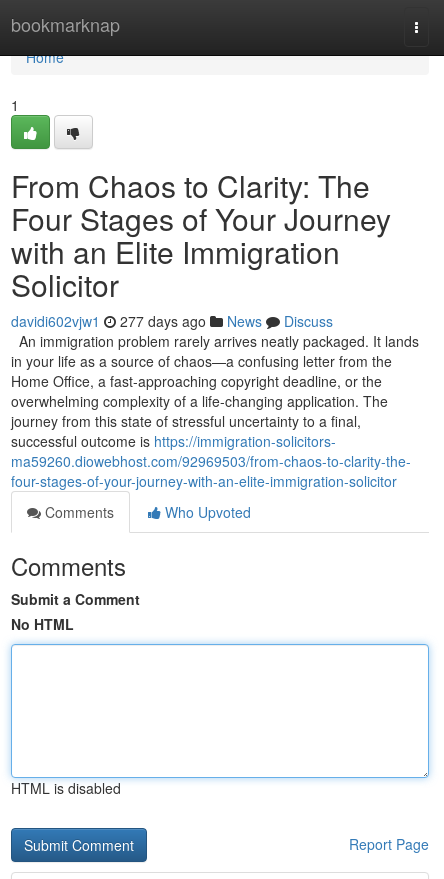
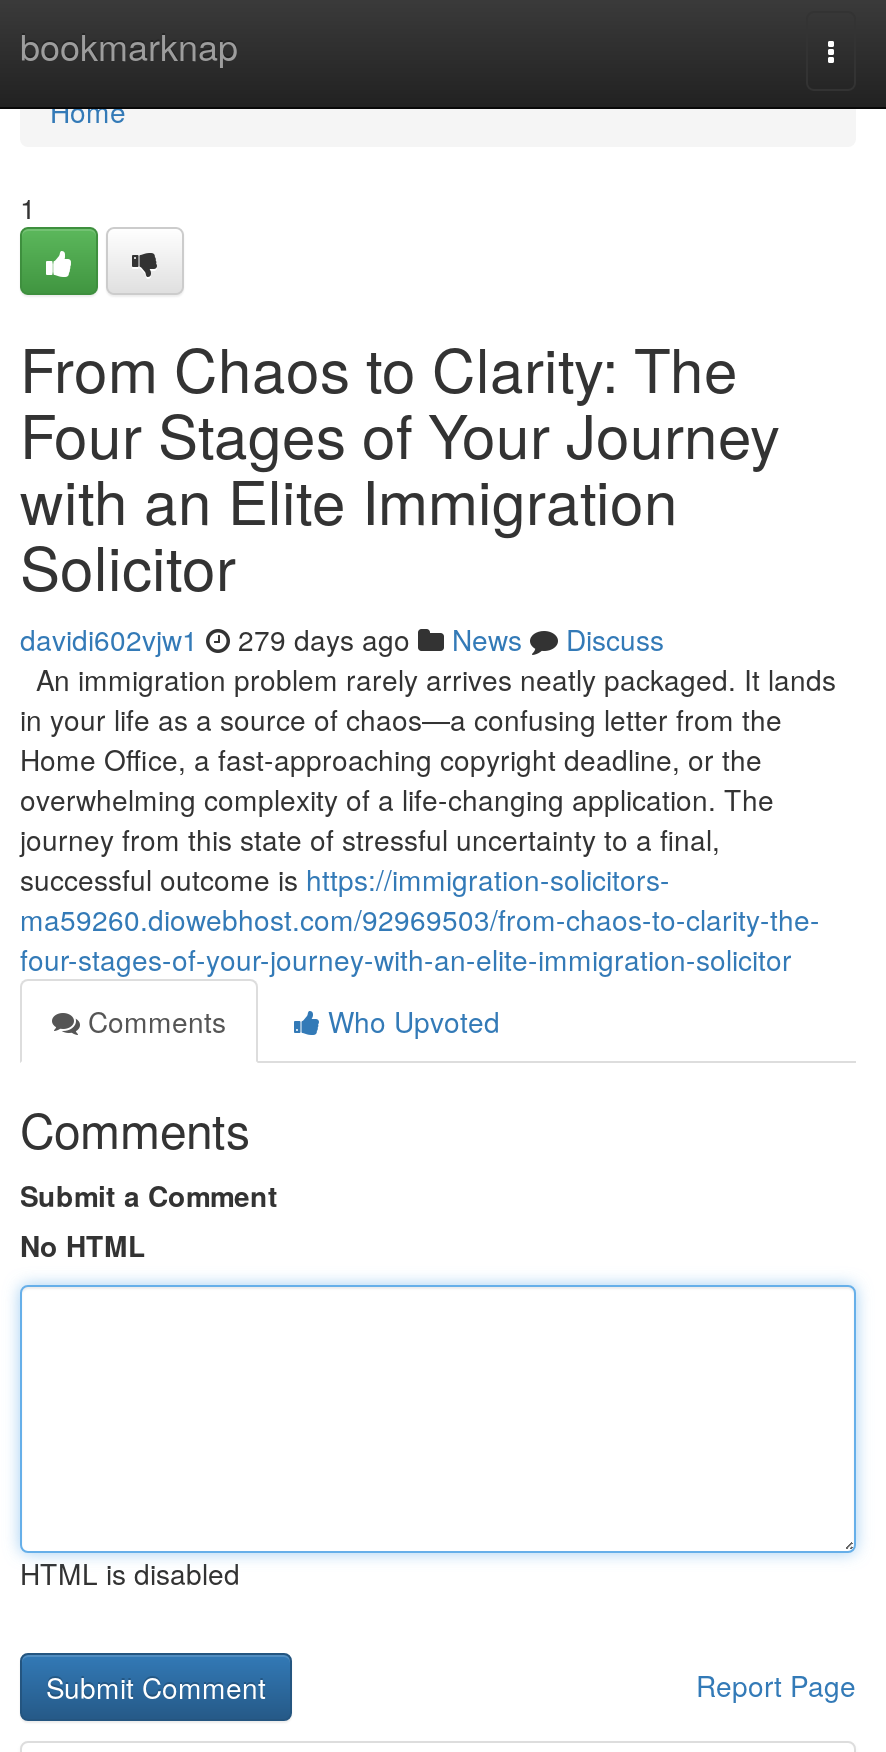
- davidi602vjw1 277 days ago News Discuss
+ davidi602vjw1 279 days ago News Discuss
